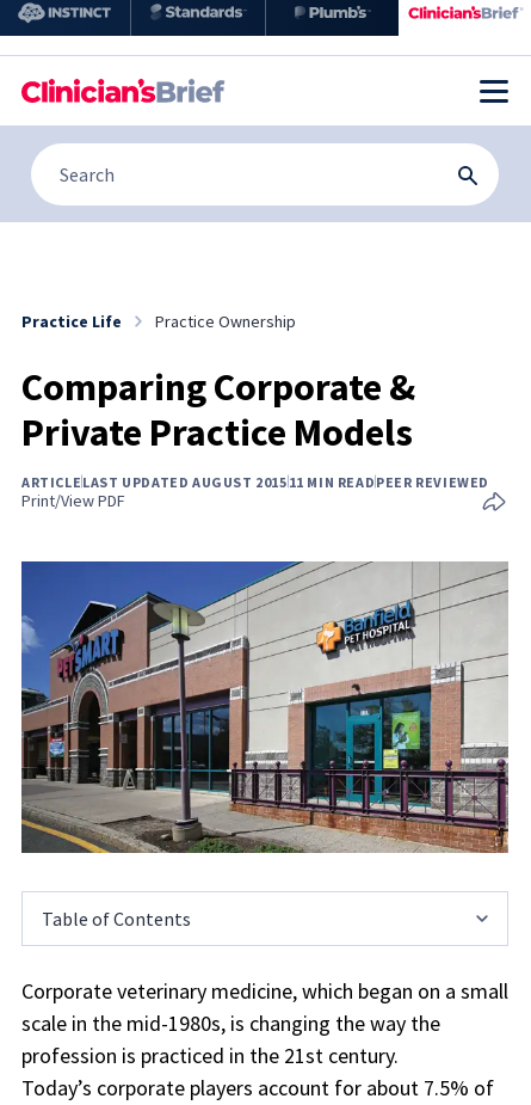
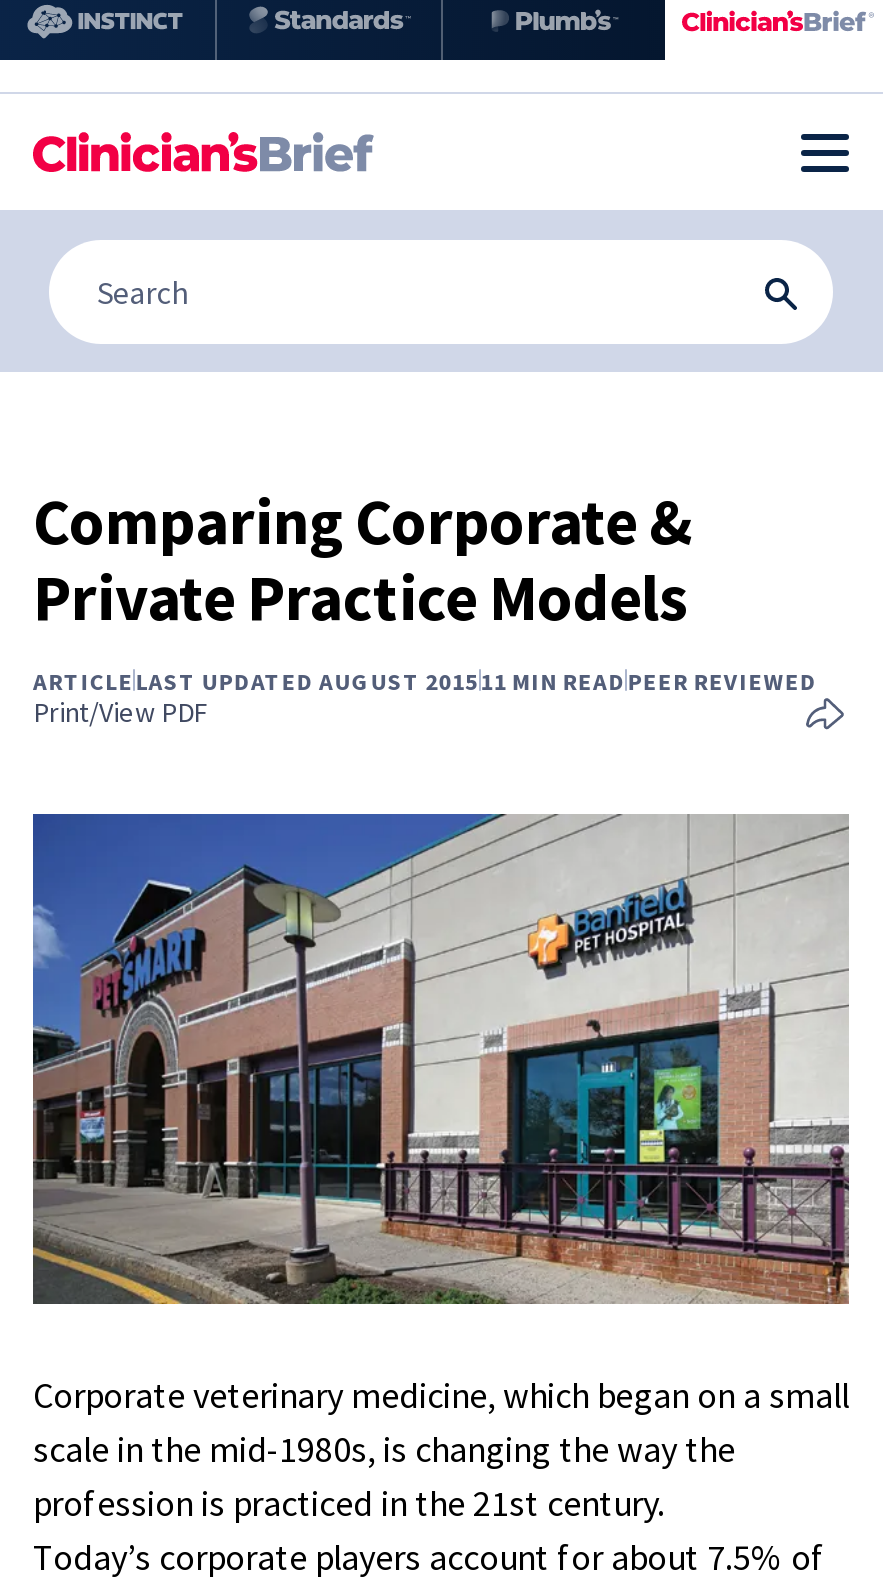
- Practice Life
- Practice Ownership

- Table of Contents
